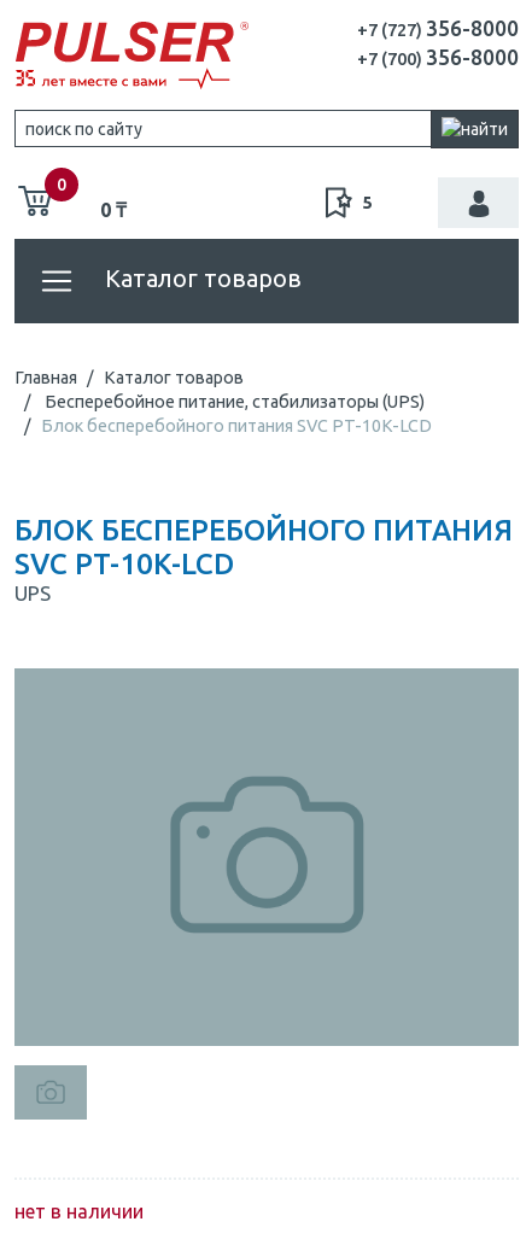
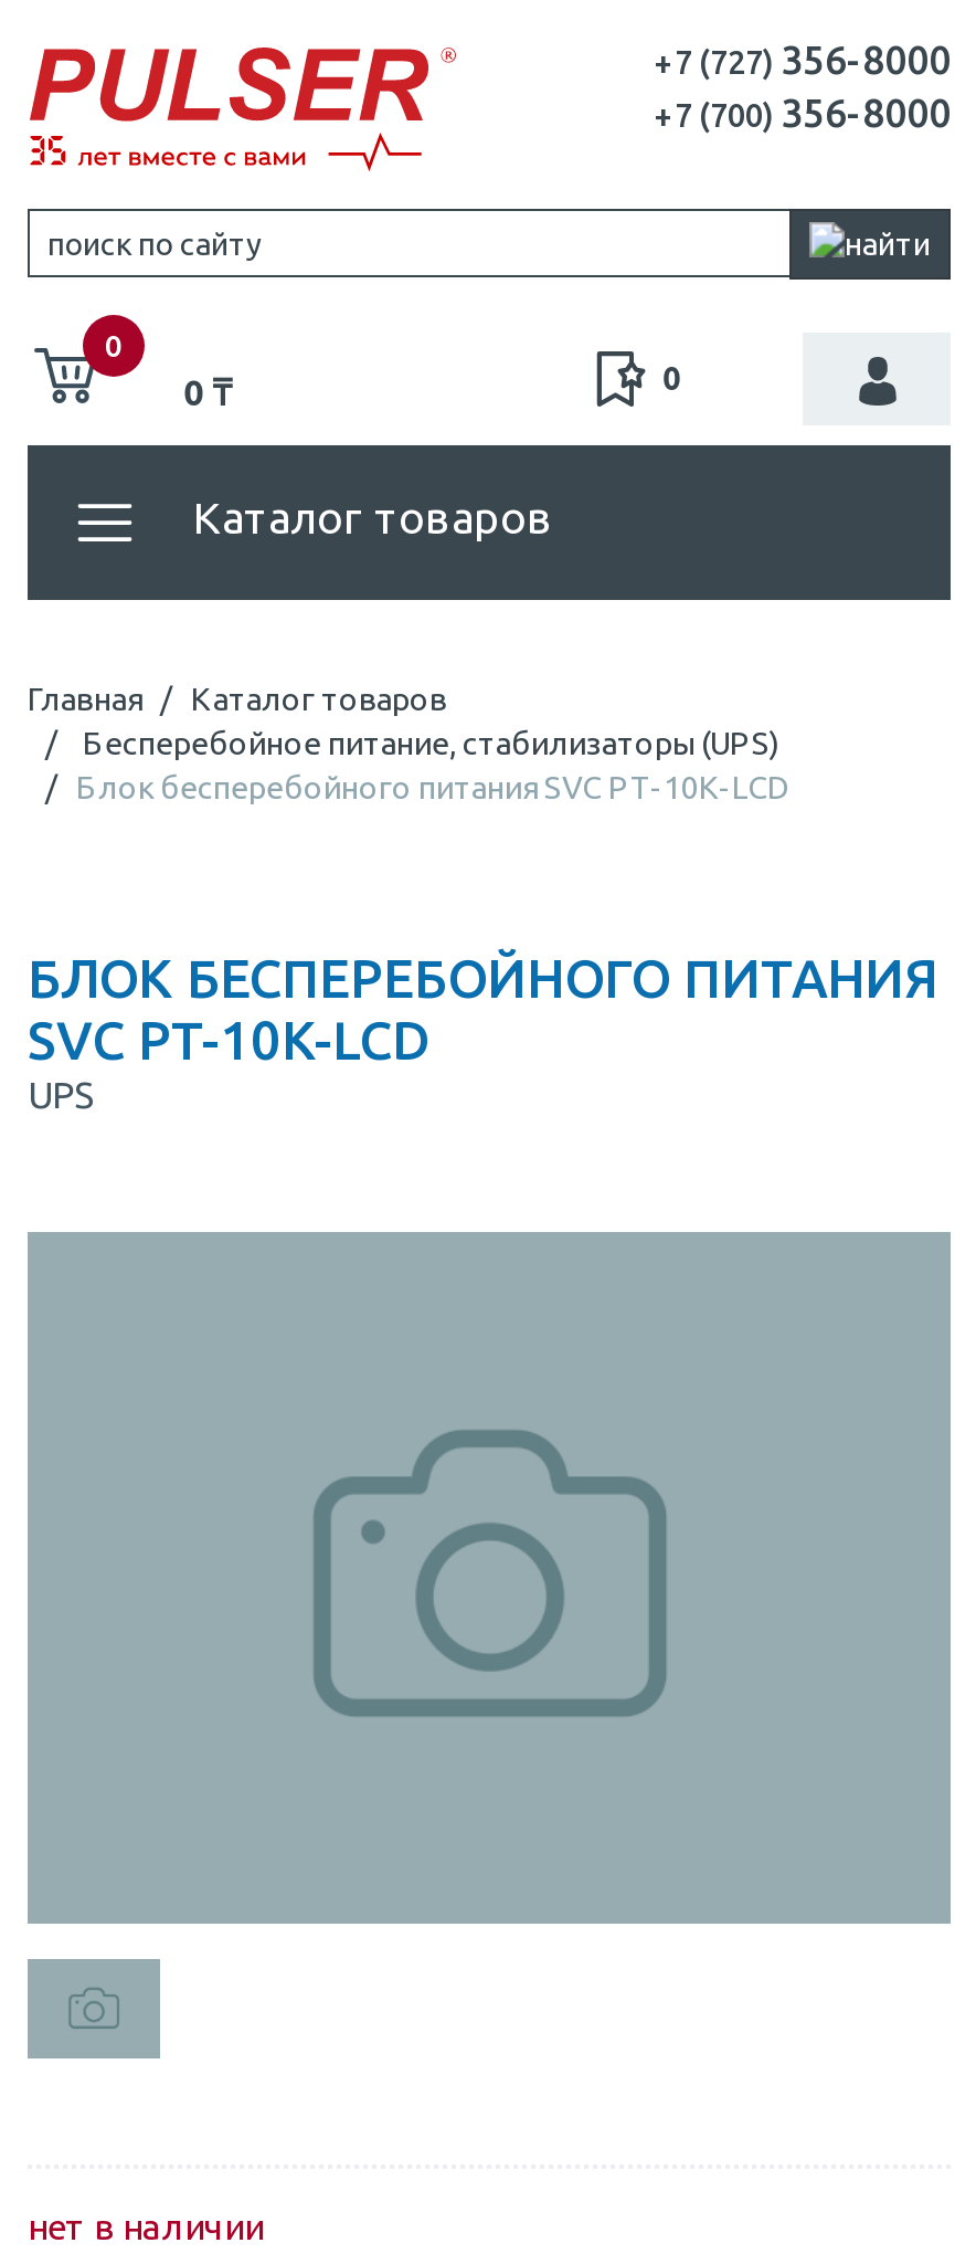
- 5
+ 0
